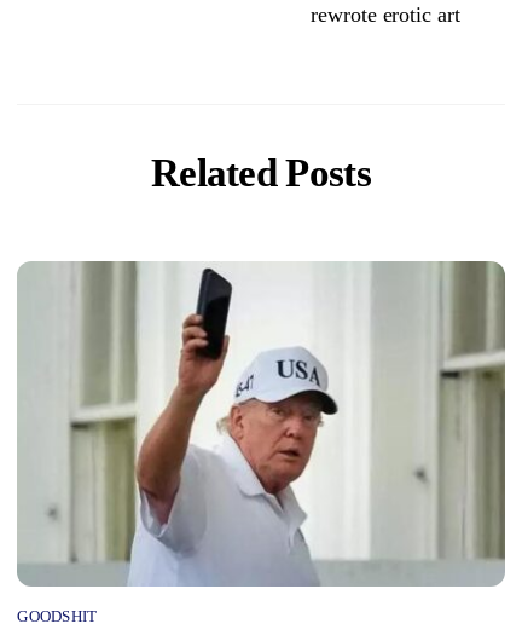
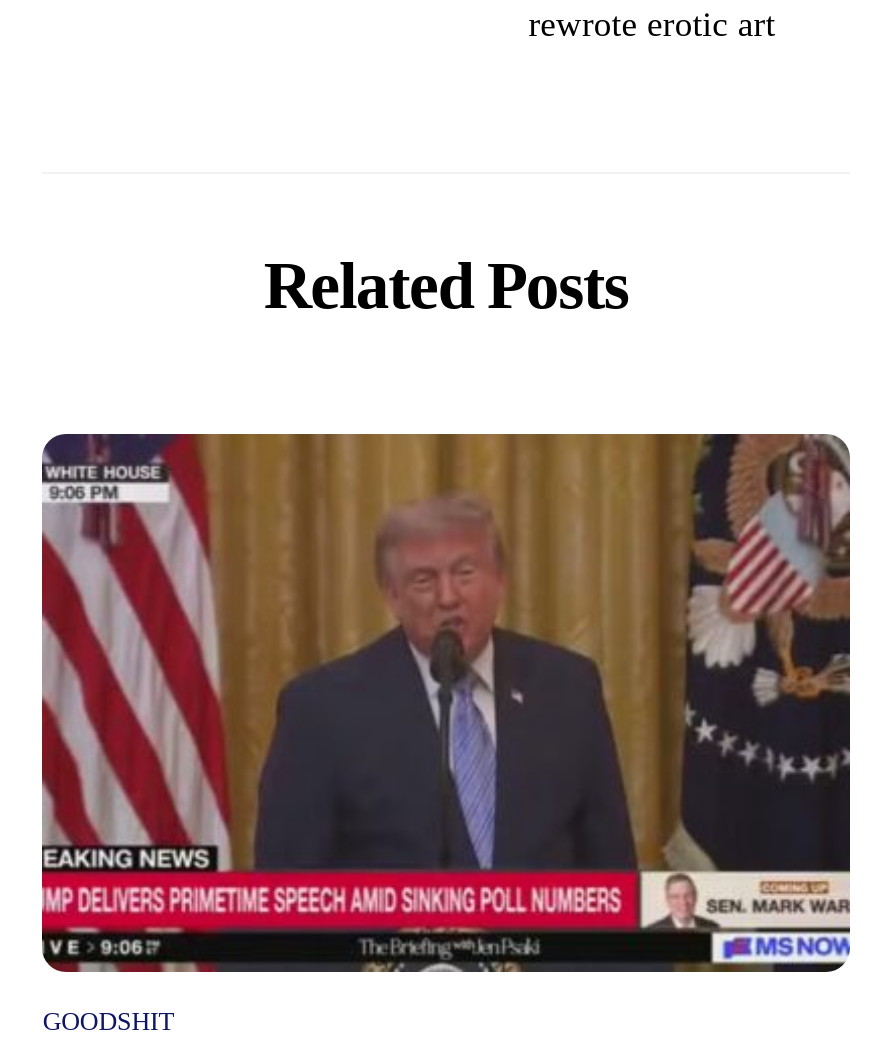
- [image]
+ [image]
